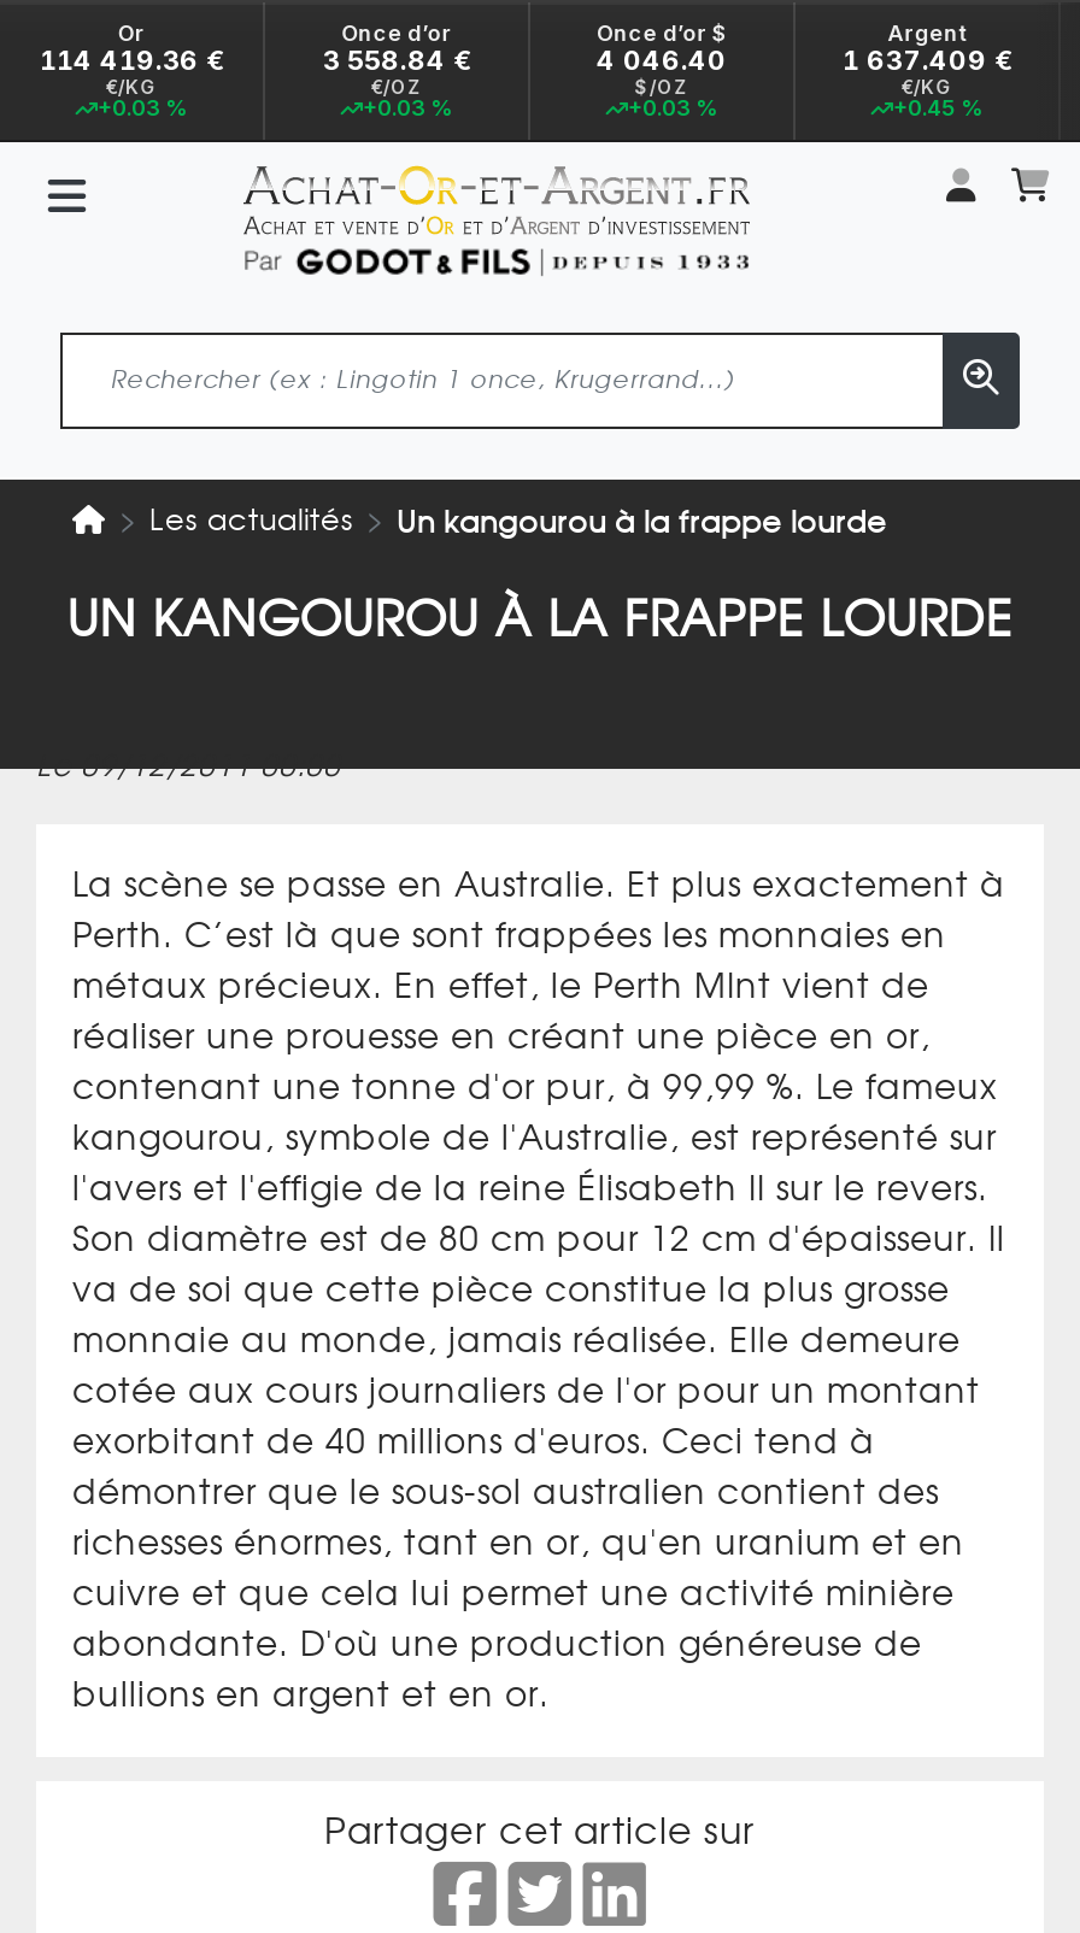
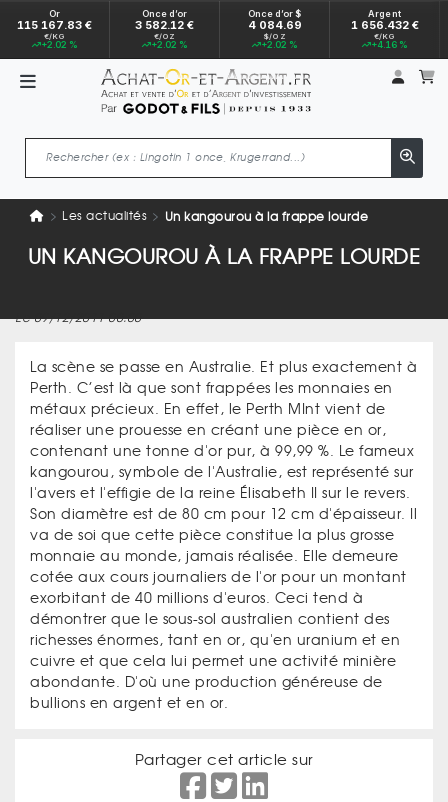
- 114 419.36 €
+ 115 167.83 €

- 3 558.84 €
+ 3 582.12 €

- 4 046.40
+ 4 084.69

- 1 637.409 €
+ 1 656.432 €

- +0.03 %
+ +2.02 %

- +0.03 %
+ +2.02 %

- +0.03 %
+ +2.02 %

- +0.45 %
+ +4.16 %
